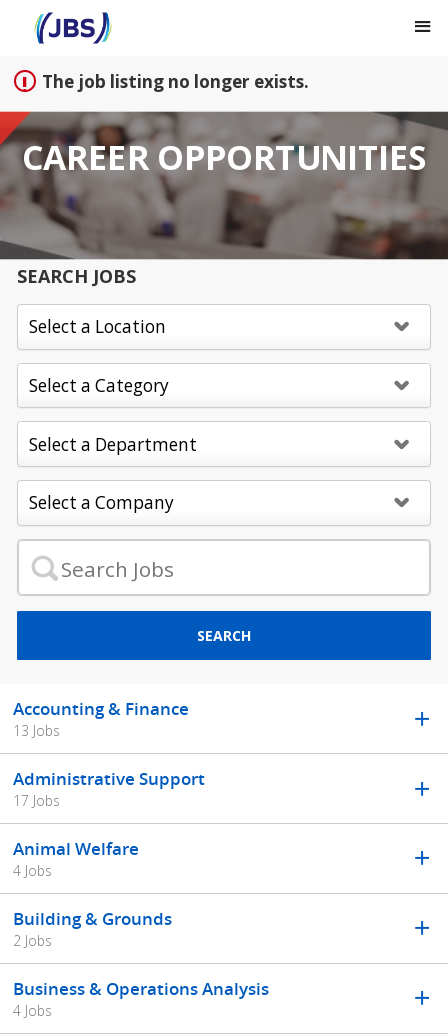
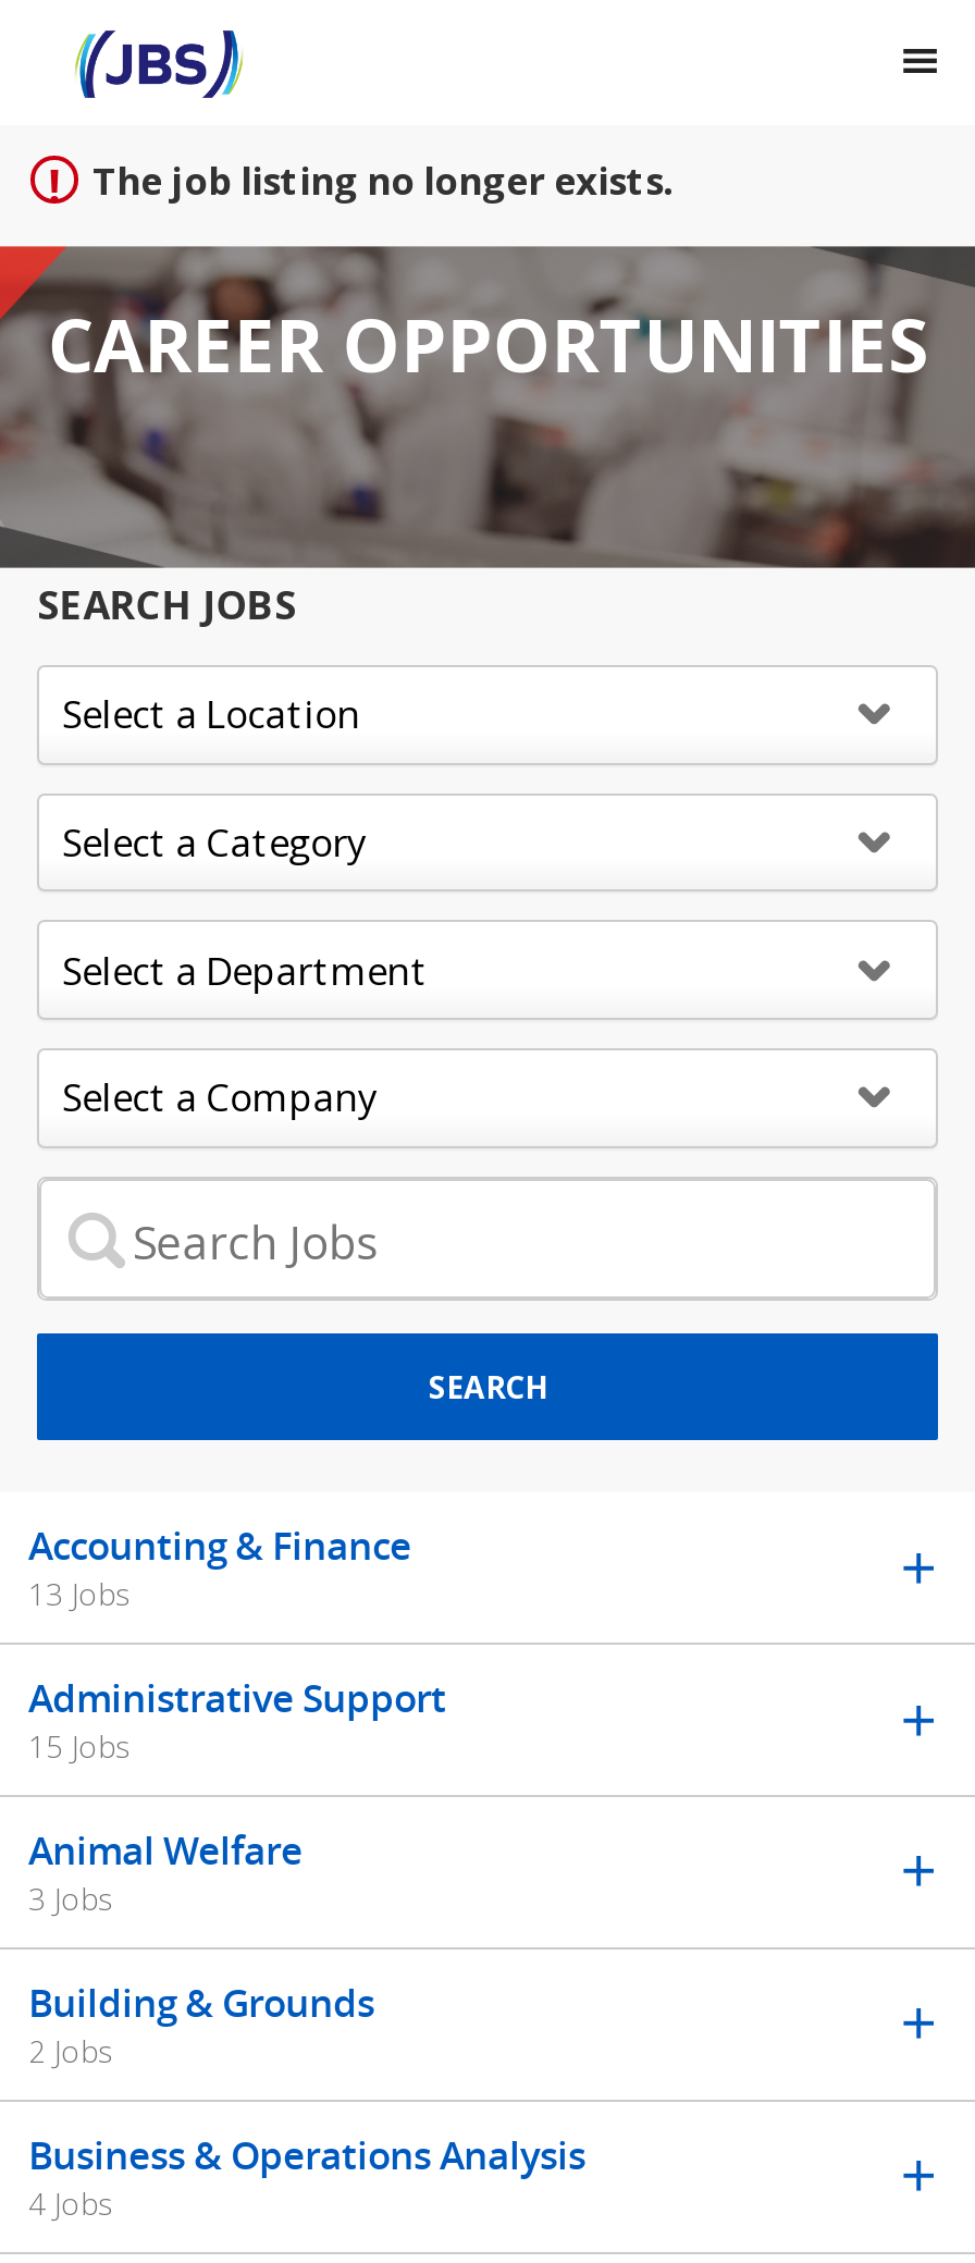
- 17 Jobs
+ 15 Jobs

- 4 Jobs
+ 3 Jobs
